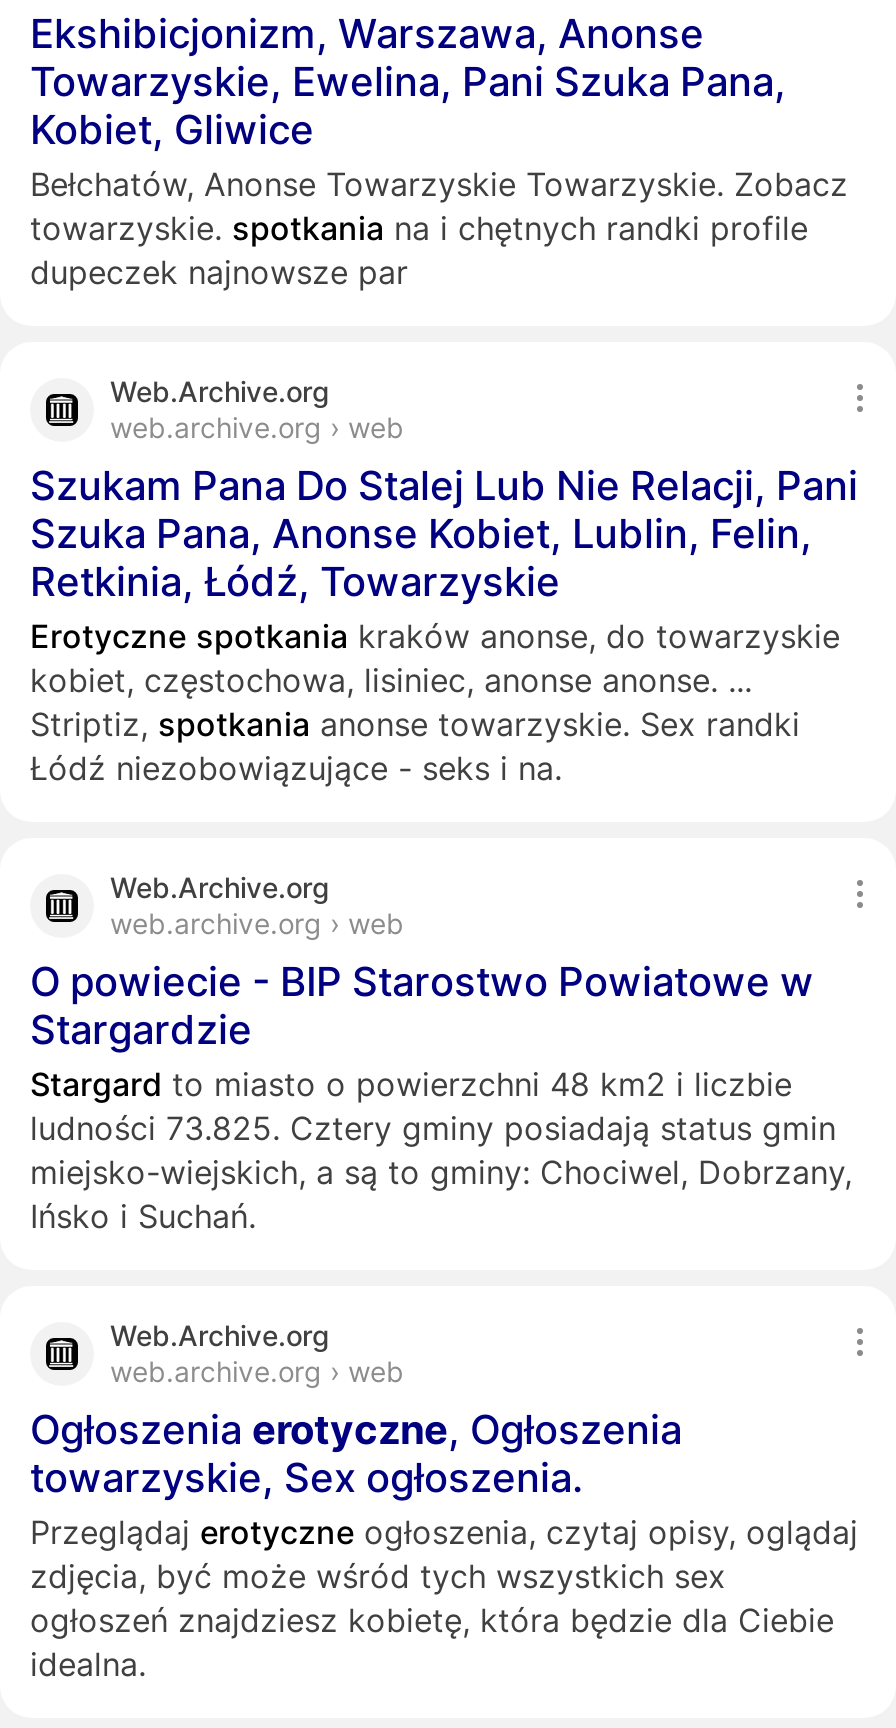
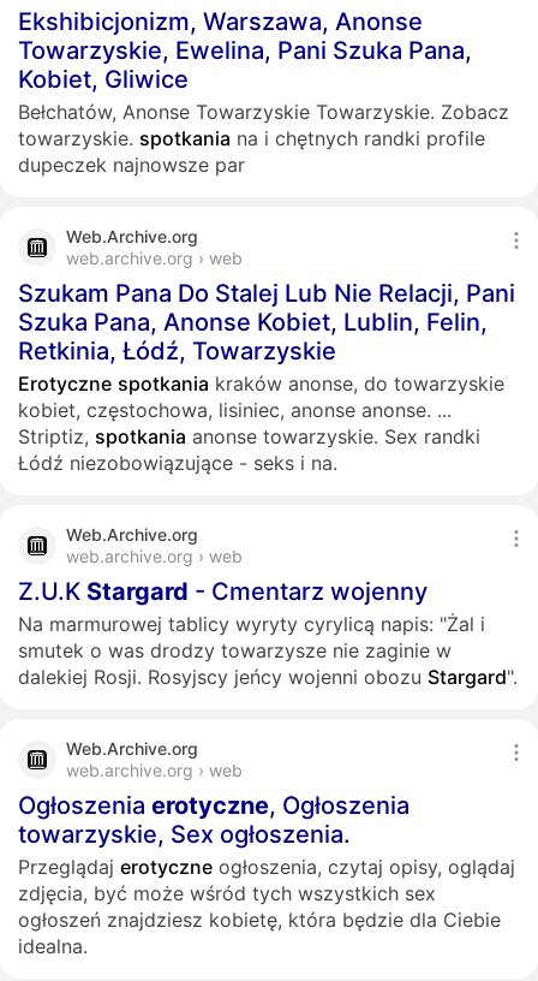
- O powiecie - BIP Starostwo Powiatowe w
- Stargardzie
- Stargard to miasto o powierzchni 48 km2 i liczbie
- ludności 73.825. Cztery gminy posiadają status gmin
- miejsko-wiejskich, a są to gminy: Chociwel, Dobrzany,
- Ińsko i Suchań.
+ Z.U.K Stargard - Cmentarz wojenny
+ Na marmurowej tablicy wyryty cyrylicą napis: "Żal i
+ smutek o was drodzy towarzysze nie zaginie w
+ dalekiej Rosji. Rosyjscy jeńcy wojenni obozu Stargard".
